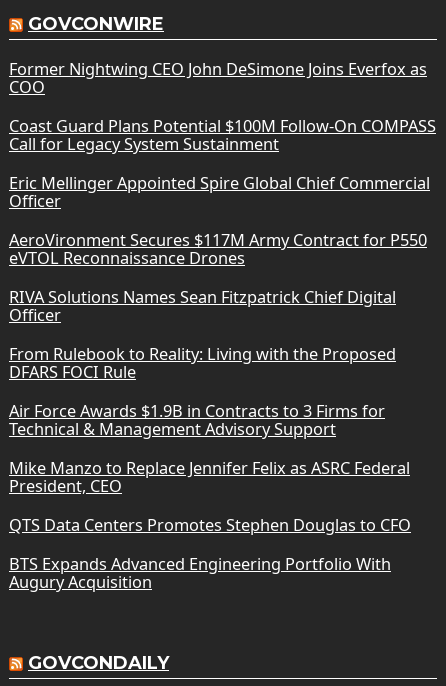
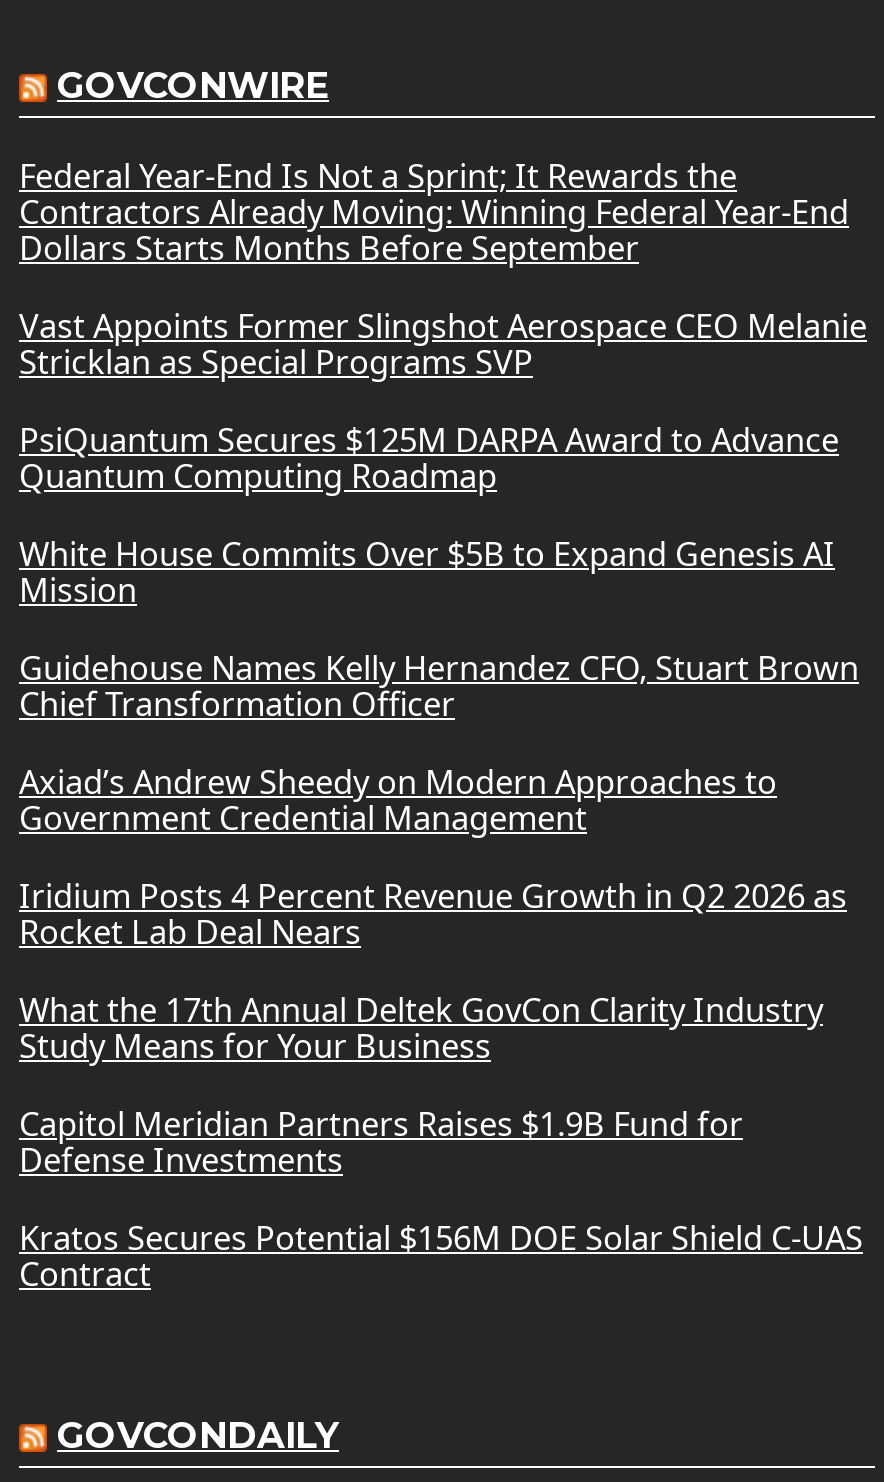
- Former Nightwing CEO John DeSimone Joins Everfox as
- COO
+ Federal Year-End Is Not a Sprint; It Rewards the
+ Contractors Already Moving: Winning Federal Year-End
+ Dollars Starts Months Before September

- Coast Guard Plans Potential $100M Follow-On COMPASS
- Call for Legacy System Sustainment
+ Vast Appoints Former Slingshot Aerospace CEO Melanie
+ Stricklan as Special Programs SVP

- Eric Mellinger Appointed Spire Global Chief Commercial
- Officer
+ PsiQuantum Secures $125M DARPA Award to Advance
+ Quantum Computing Roadmap

- AeroVironment Secures $117M Army Contract for P550
- eVTOL Reconnaissance Drones
+ White House Commits Over $5B to Expand Genesis AI
+ Mission

- RIVA Solutions Names Sean Fitzpatrick Chief Digital
- Officer
+ Guidehouse Names Kelly Hernandez CFO, Stuart Brown
+ Chief Transformation Officer

- From Rulebook to Reality: Living with the Proposed
- DFARS FOCI Rule
+ Axiad’s Andrew Sheedy on Modern Approaches to
+ Government Credential Management

- Air Force Awards $1.9B in Contracts to 3 Firms for
- Technical & Management Advisory Support
+ Iridium Posts 4 Percent Revenue Growth in Q2 2026 as
+ Rocket Lab Deal Nears

- Mike Manzo to Replace Jennifer Felix as ASRC Federal
- President, CEO
+ What the 17th Annual Deltek GovCon Clarity Industry
+ Study Means for Your Business

- QTS Data Centers Promotes Stephen Douglas to CFO
+ Capitol Meridian Partners Raises $1.9B Fund for
+ Defense Investments

- BTS Expands Advanced Engineering Portfolio With
- Augury Acquisition
+ Kratos Secures Potential $156M DOE Solar Shield C-UAS
+ Contract
